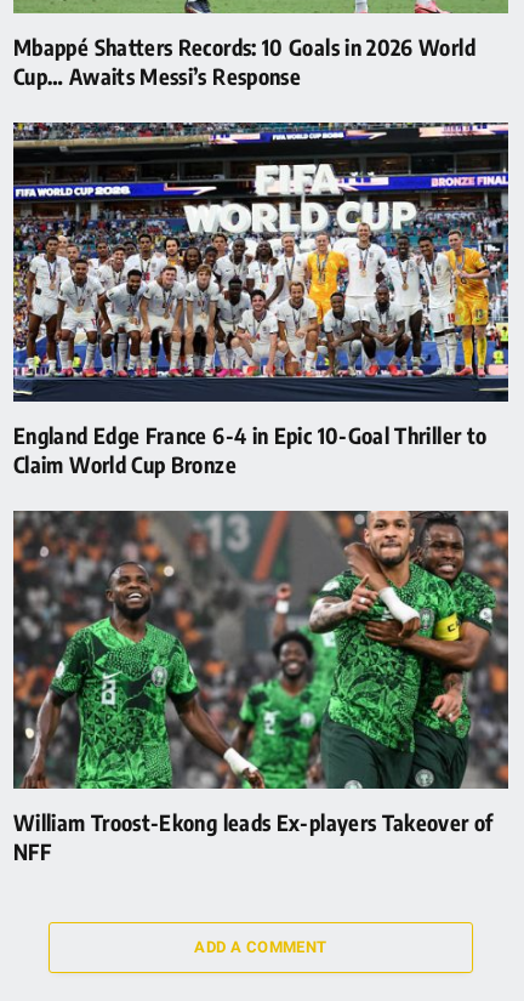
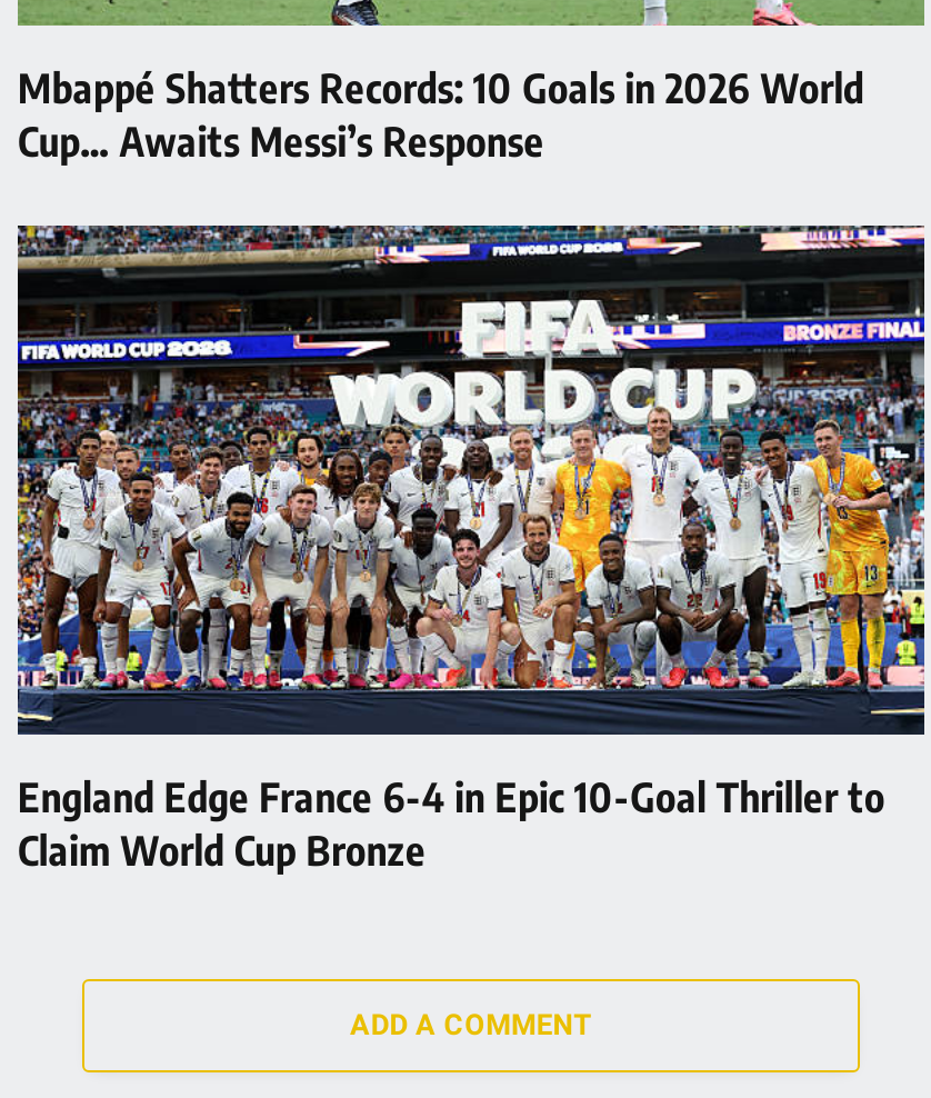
- [image]
- William Troost-Ekong leads Ex-players Takeover of
- NFF
